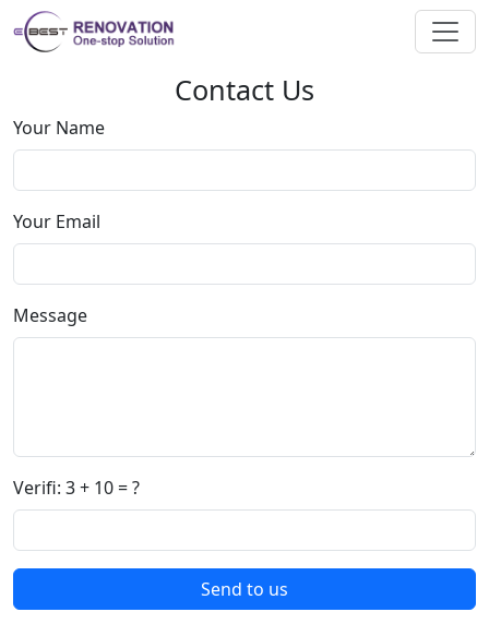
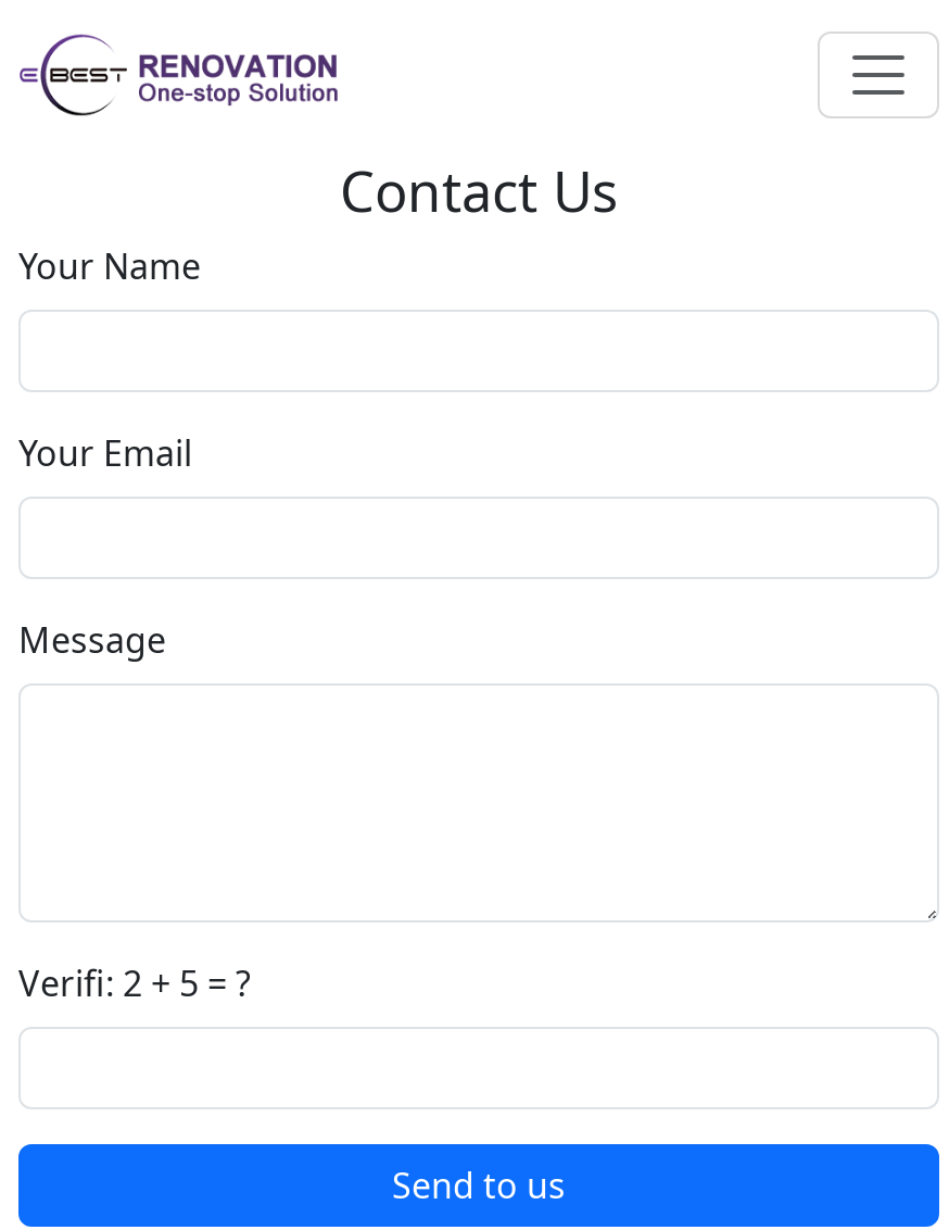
- Verifi: 3 + 10 = ?
+ Verifi: 2 + 5 = ?
